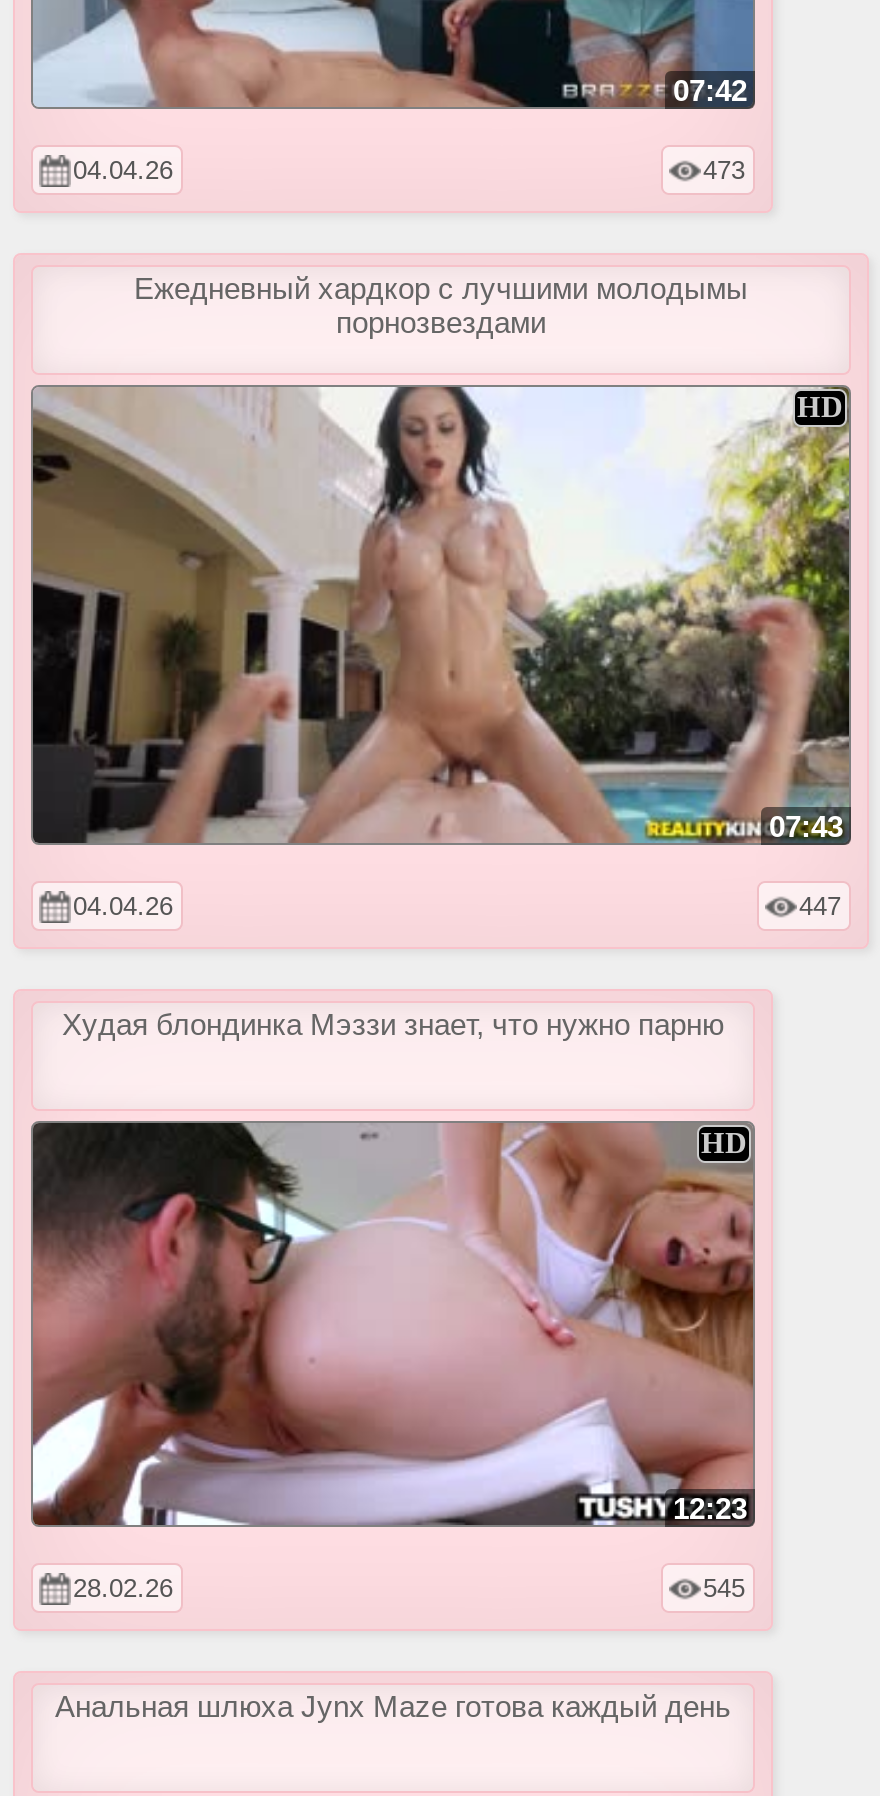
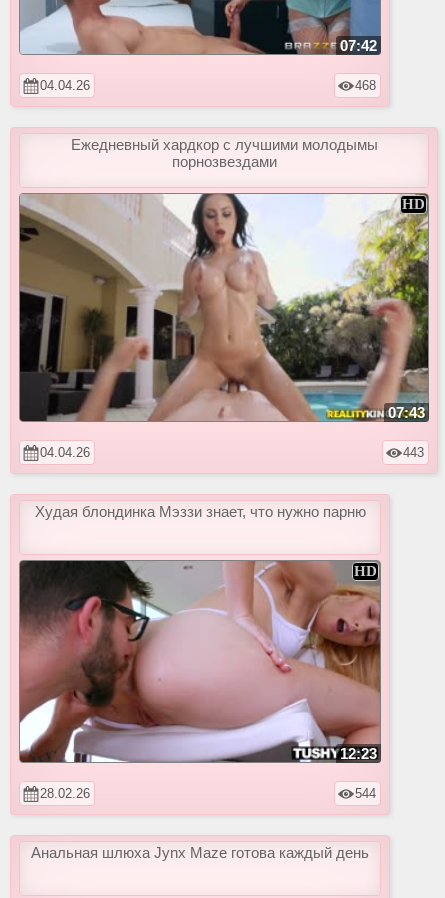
- 473
+ 468

- 447
+ 443

- 545
+ 544
